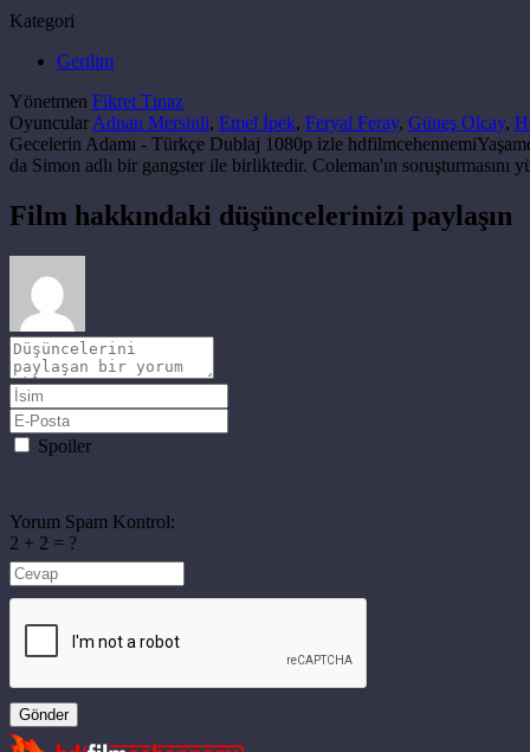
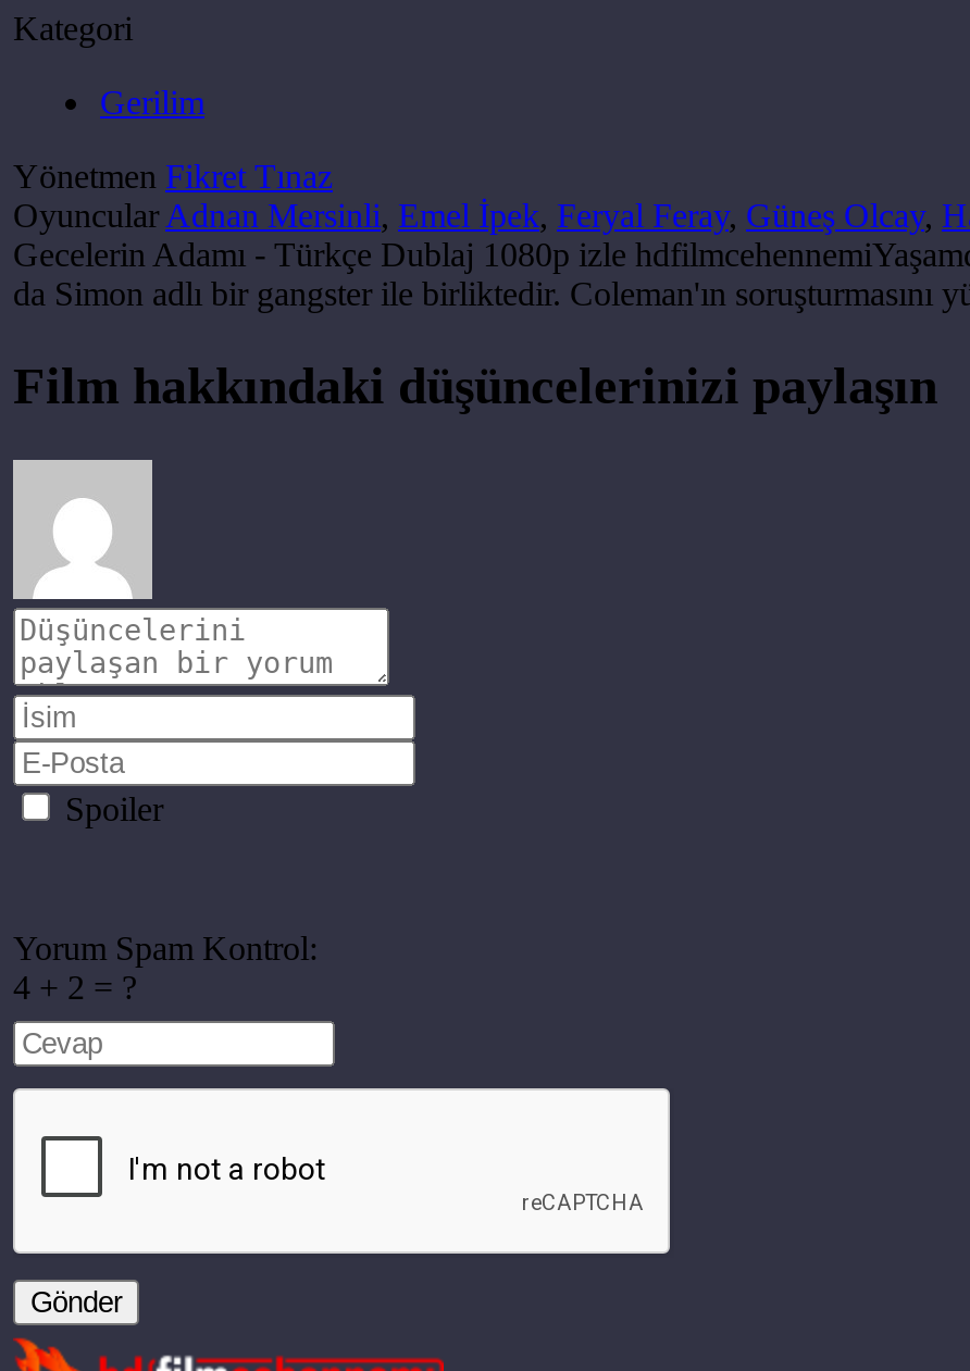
- 2 + 2 = ?
+ 4 + 2 = ?
